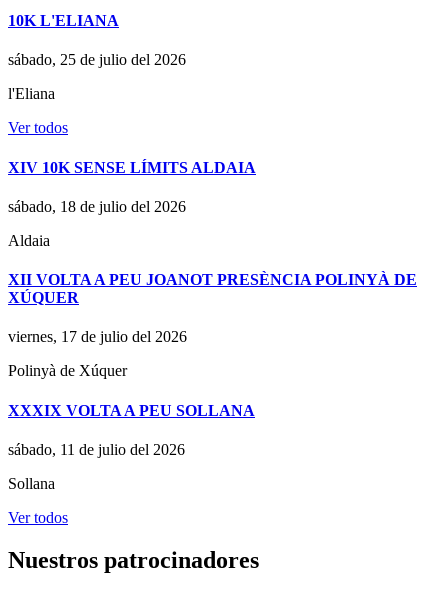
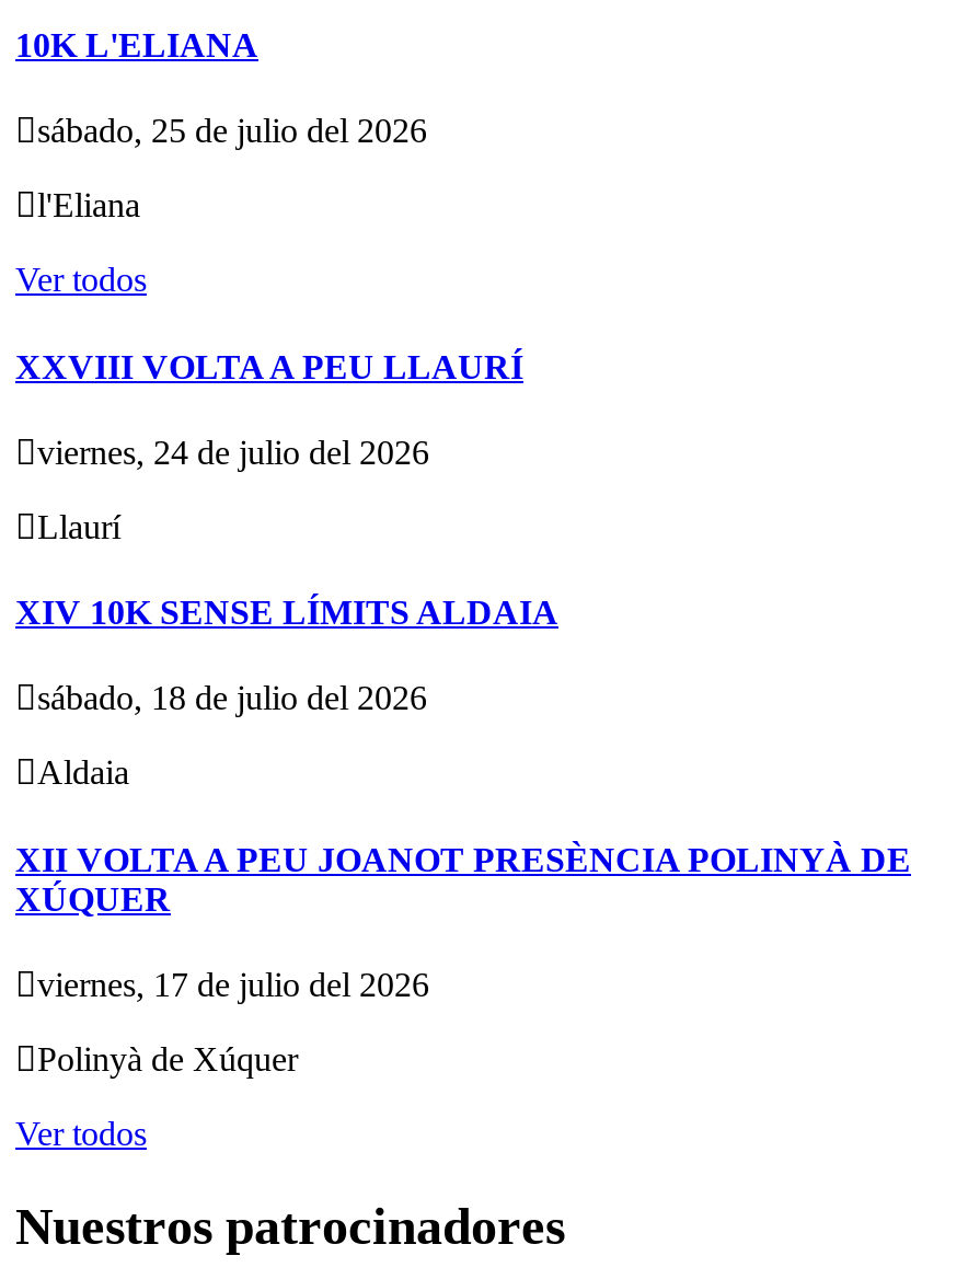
+ XXVIII VOLTA A PEU LLAURÍ
+ viernes, 24 de julio del 2026
+ Llaurí

moved down: XIV 10K SENSE LÍMITS ALDAIA | sábado, 18 de julio del 2026 | Aldaia | XII VOLTA A PEU JOANOT PRESÈNCIA POLINYÀ DE | XÚQUER | viernes, 17 de julio del 2026 | Polinyà de Xúquer

- XXXIX VOLTA A PEU SOLLANA
- sábado, 11 de julio del 2026
- Sollana
